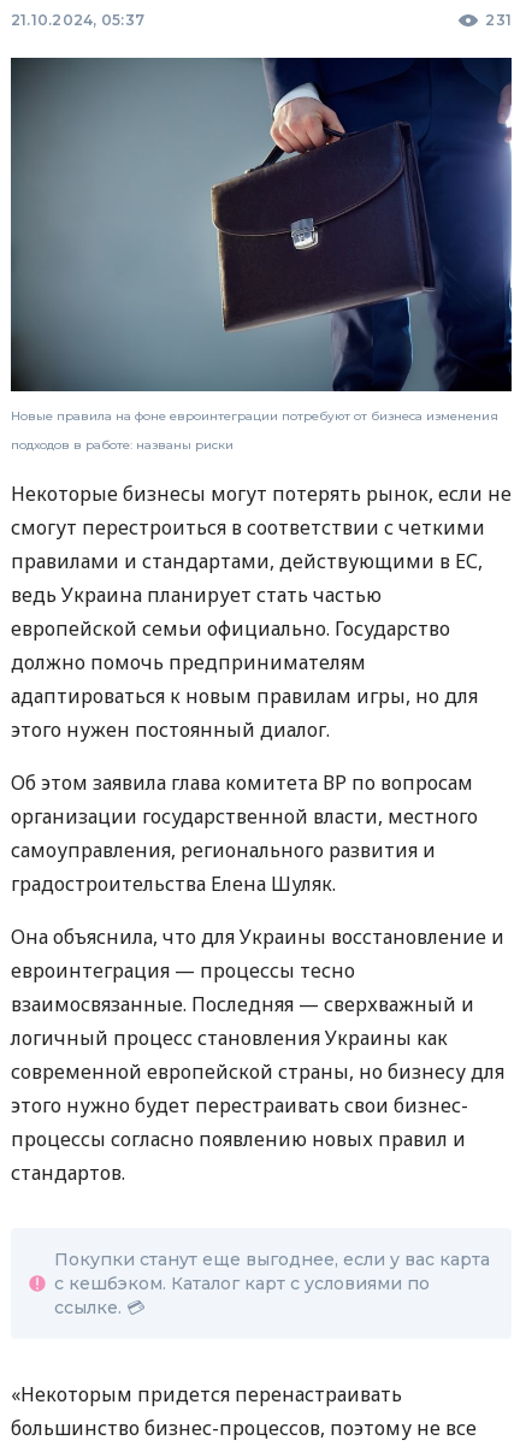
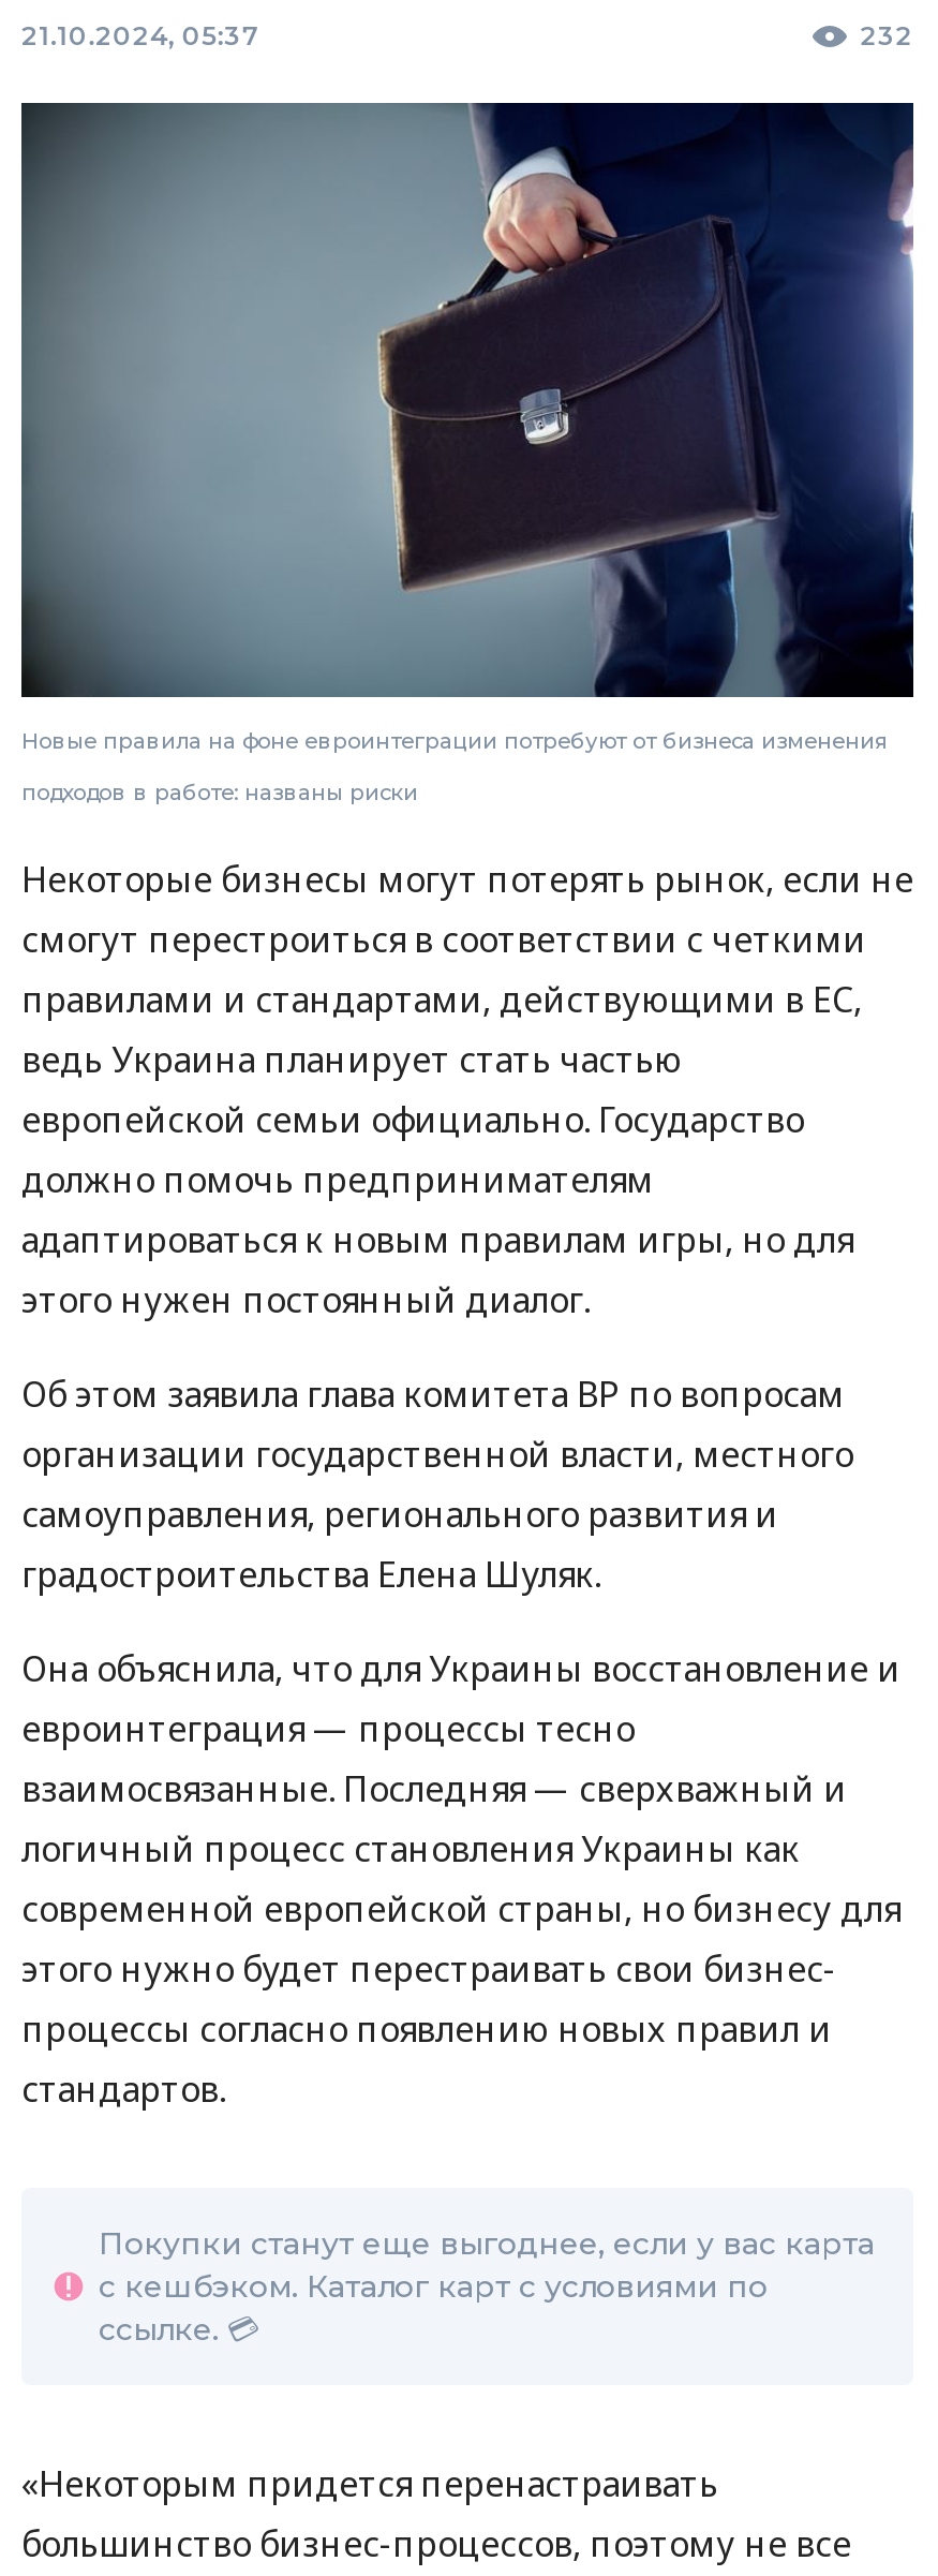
- 231
+ 232
